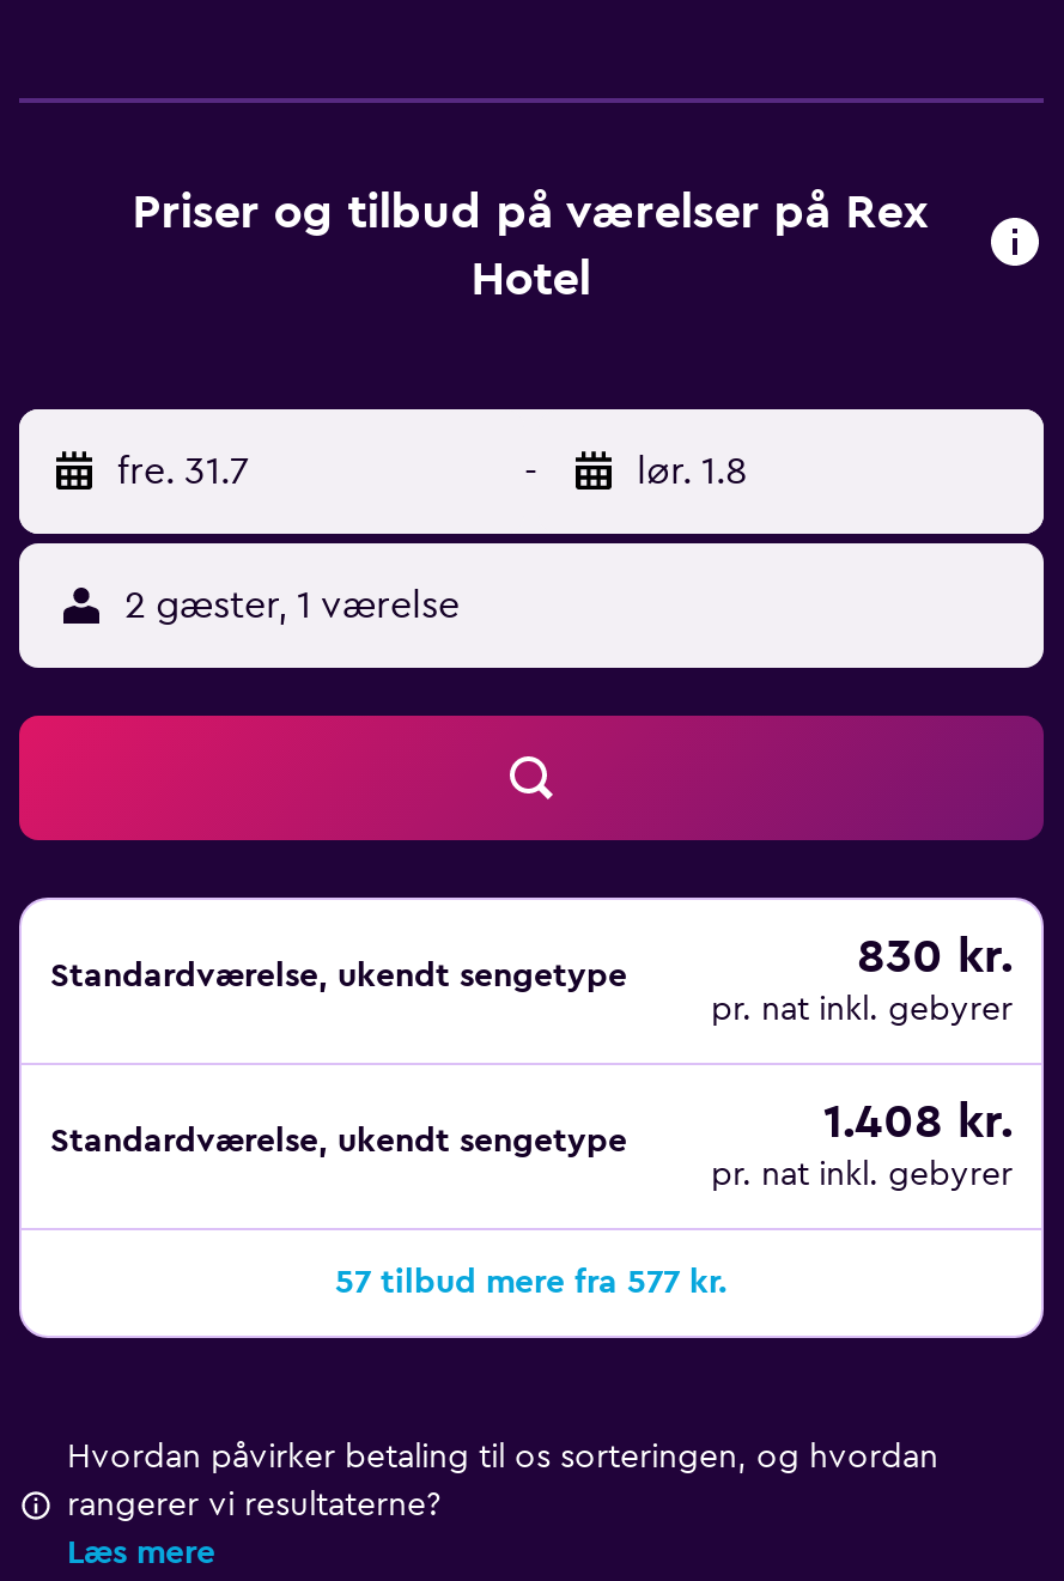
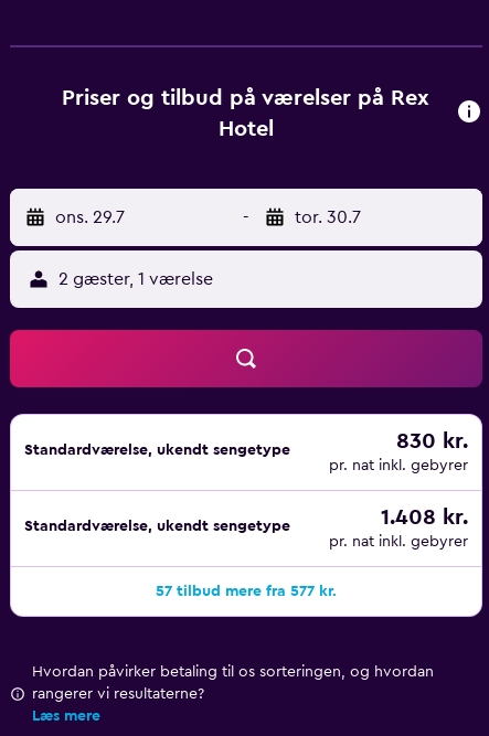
- fre. 31.7
+ ons. 29.7

- lør. 1.8
+ tor. 30.7
